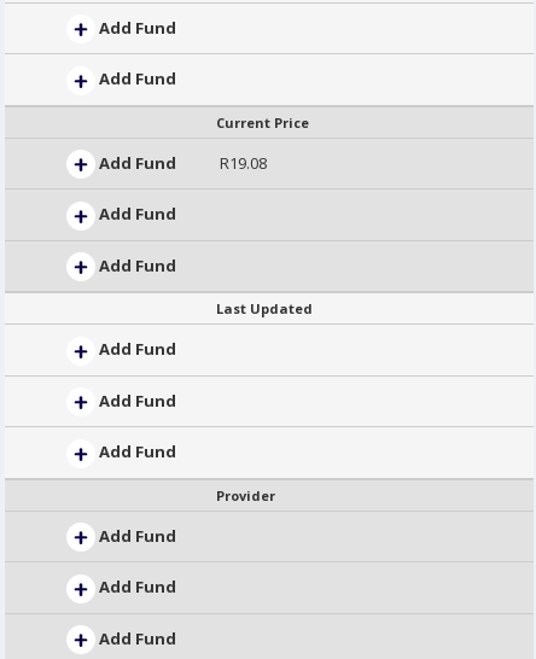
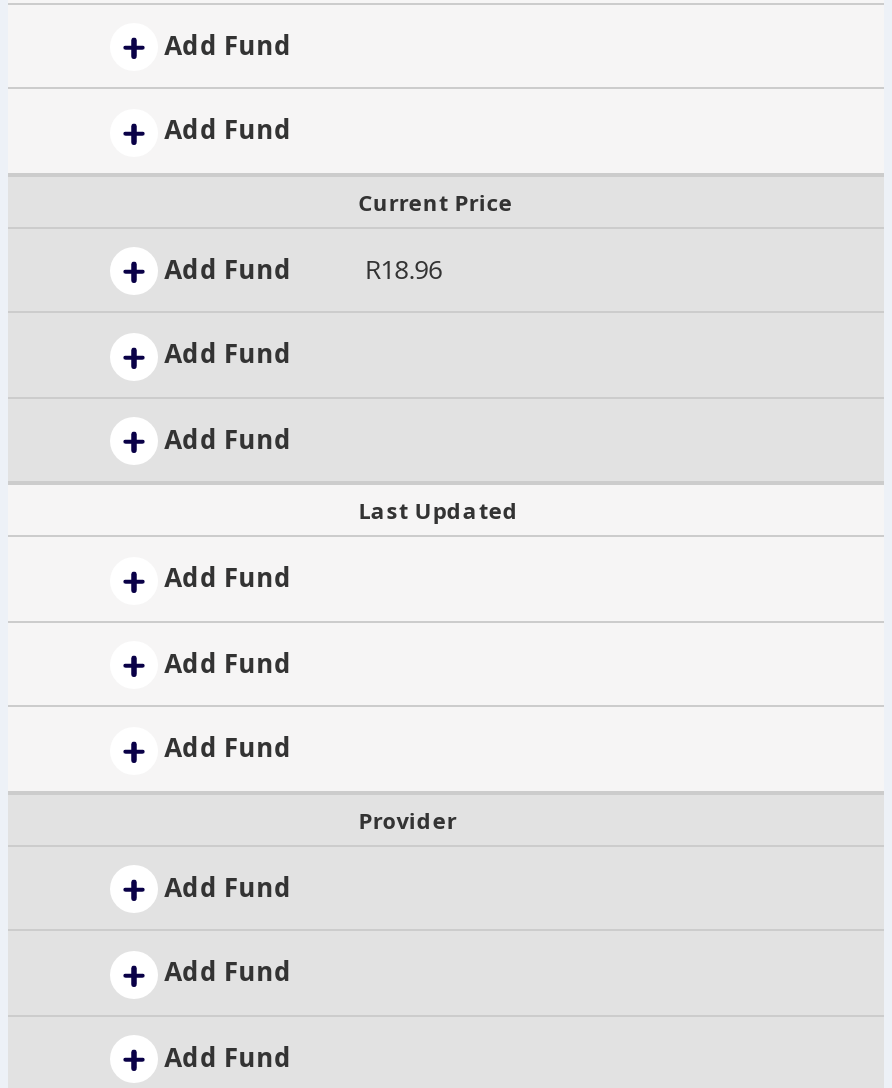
- R19.08
+ R18.96
